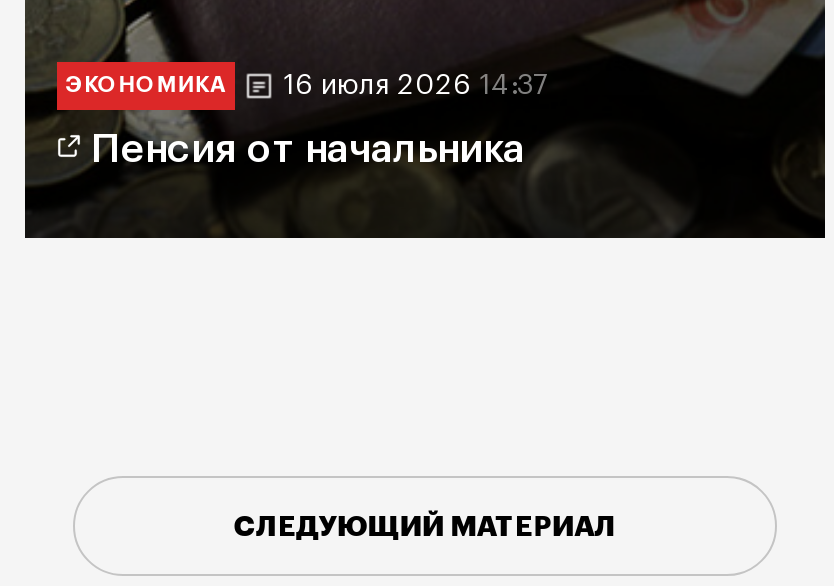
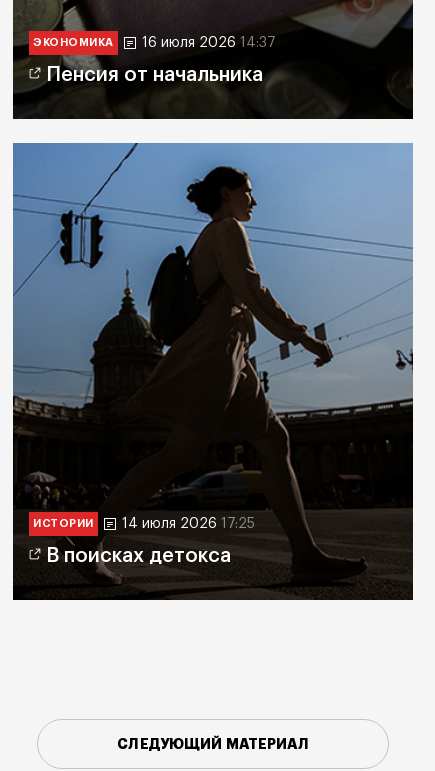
+ [image]
+ ИСТОРИИ
+ 14 июля 2026 17:25
+ В поисках детокса
